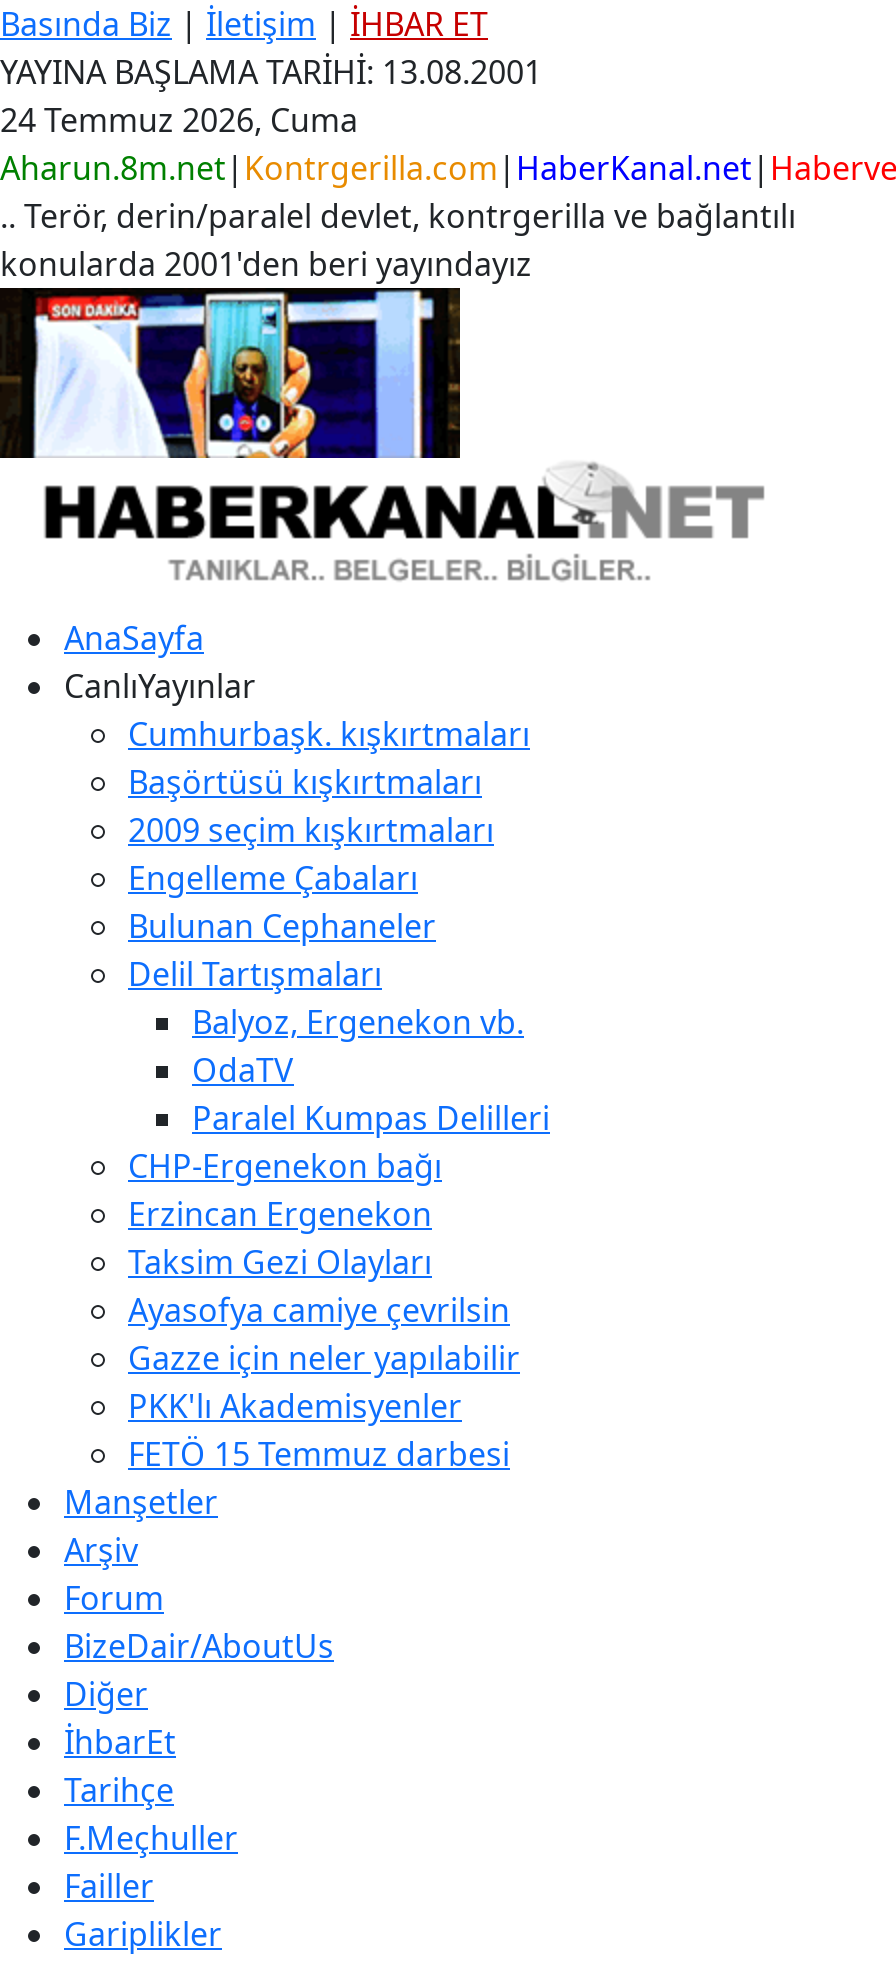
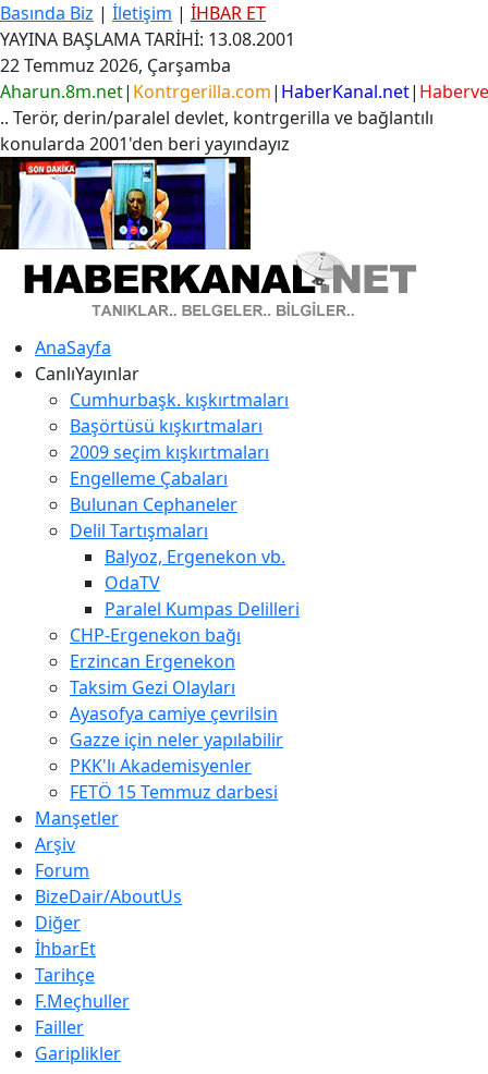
- 24 Temmuz 2026, Cuma
+ 22 Temmuz 2026, Çarşamba
